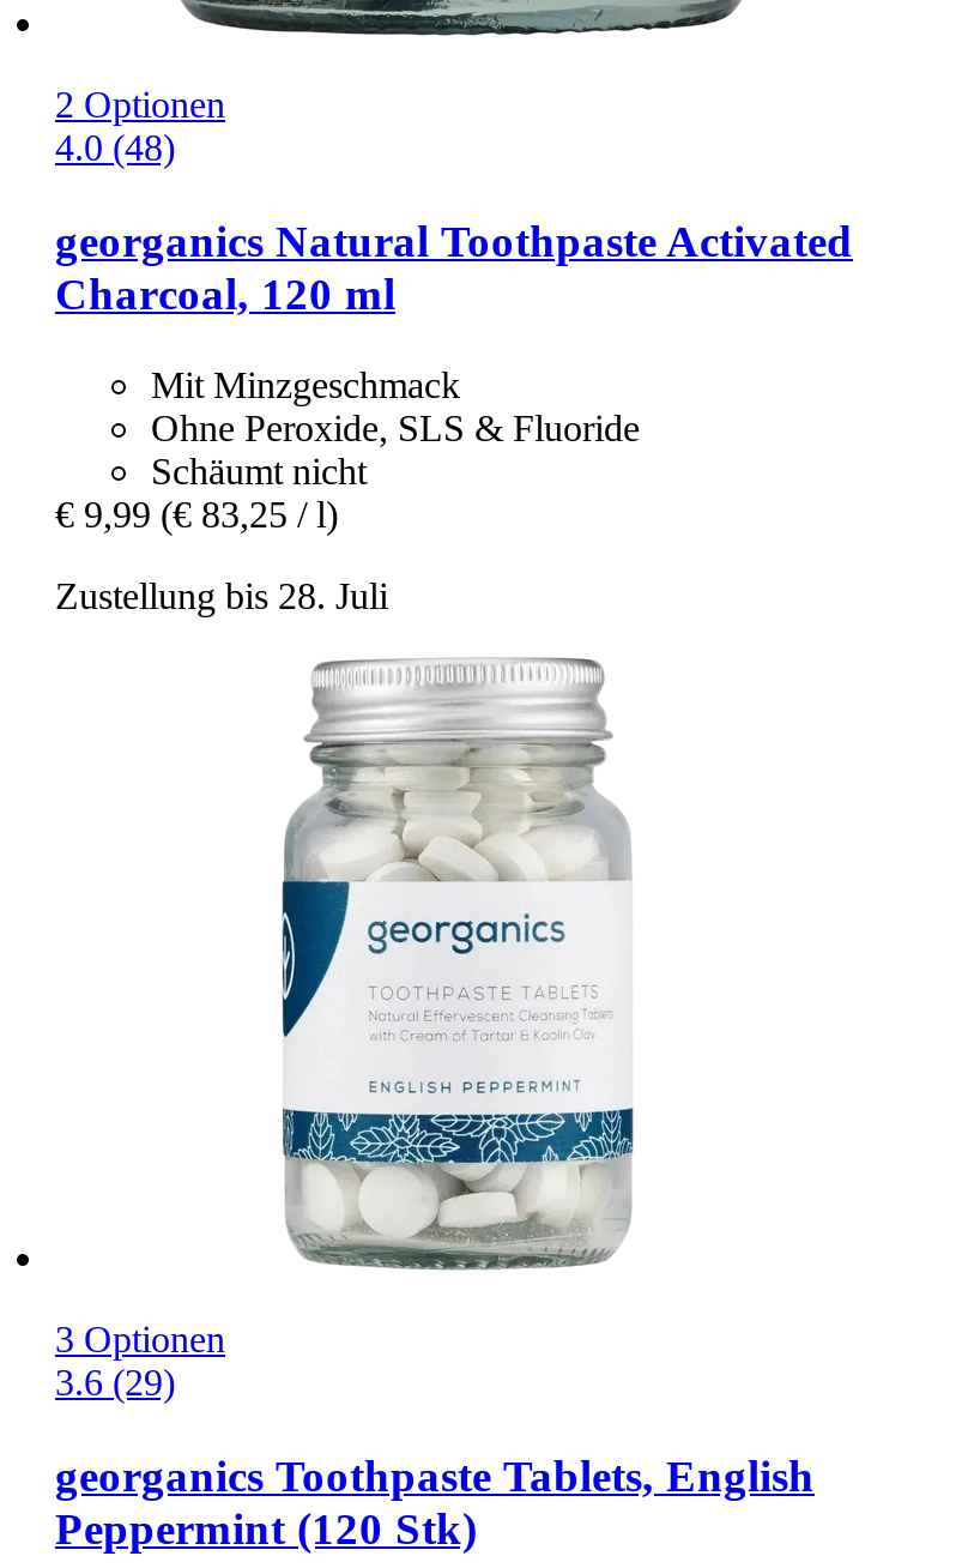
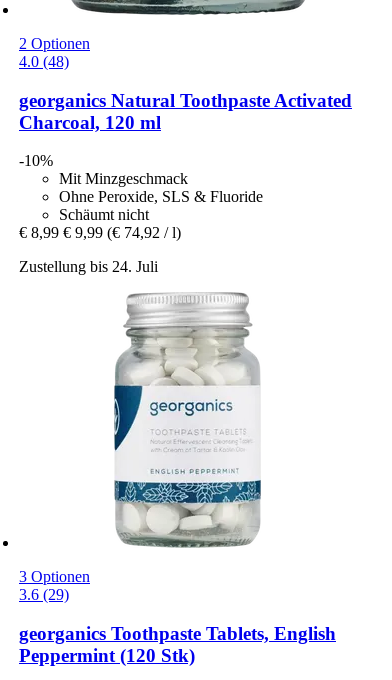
+ -10%

- € 9,99 (€ 83,25 / l)
+ € 8,99 € 9,99 (€ 74,92 / l)

- Zustellung bis 28. Juli
+ Zustellung bis 24. Juli
